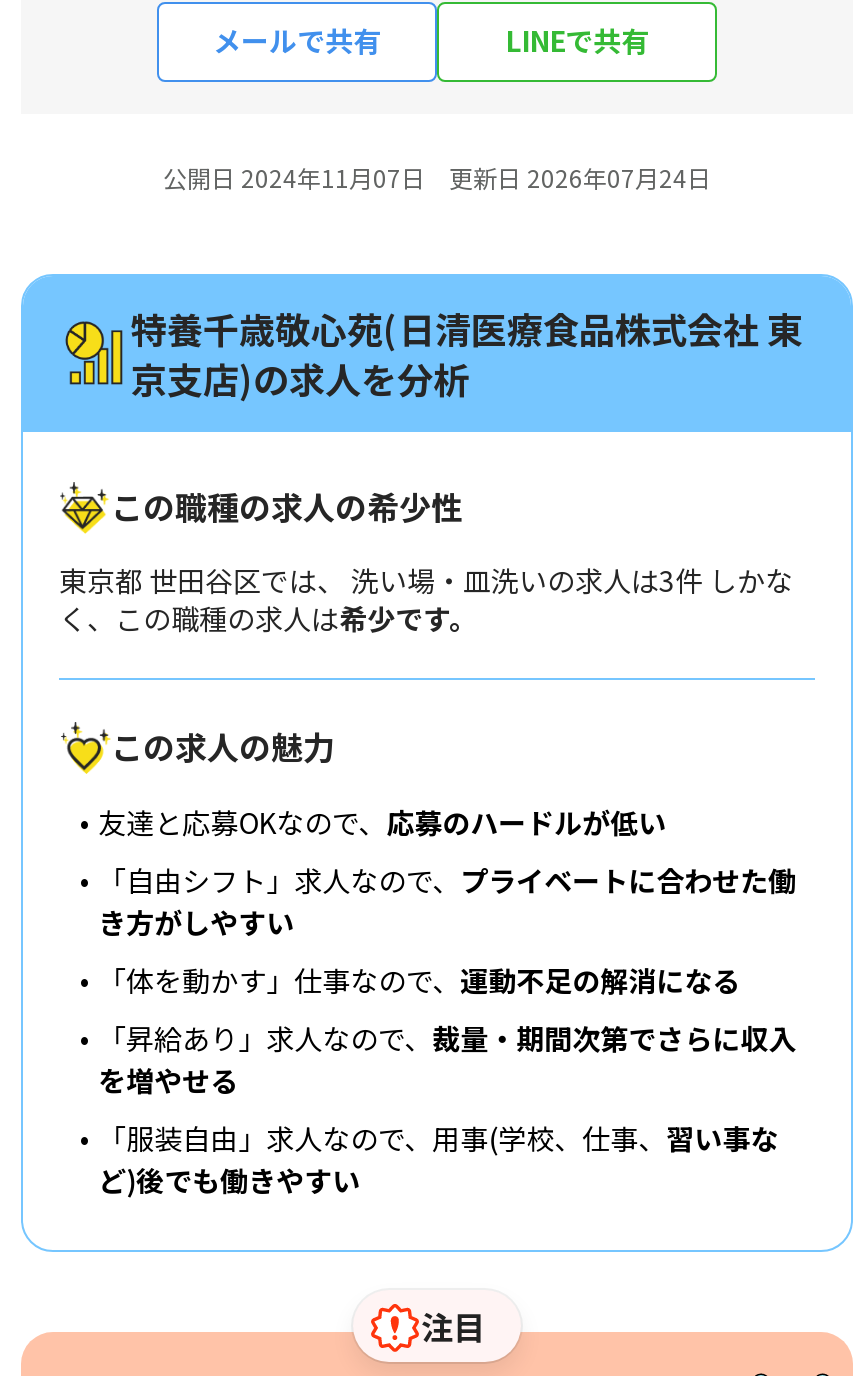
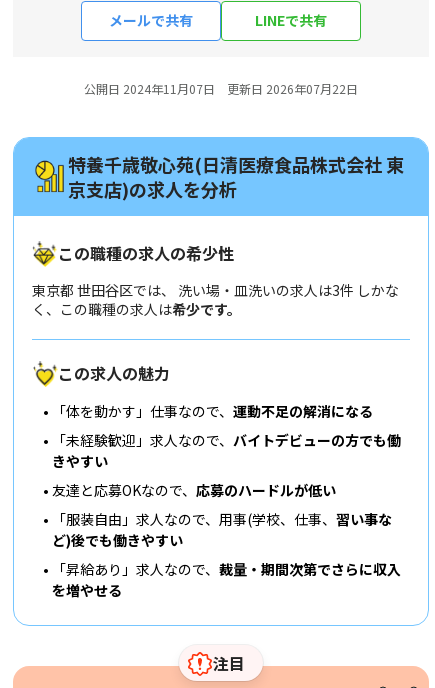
- 公開日 2024年11月07日 更新日 2026年07月24日
+ 公開日 2024年11月07日 更新日 2026年07月22日

moved down: 友達と応募OKなので、応募のハードルが低い

- 「自由シフト」求人なので、プライベートに合わせた働
- き方がしやすい

moved up: 「体を動かす」仕事なので、運動不足の解消になる

+ 「未経験歓迎」求人なので、バイトデビューの方でも働
+ きやすい

moved down: 「昇給あり」求人なので、裁量・期間次第でさらに収入 | を増やせる

moved up: 「服装自由」求人なので、用事(学校、仕事、習い事な | ど)後でも働きやすい
